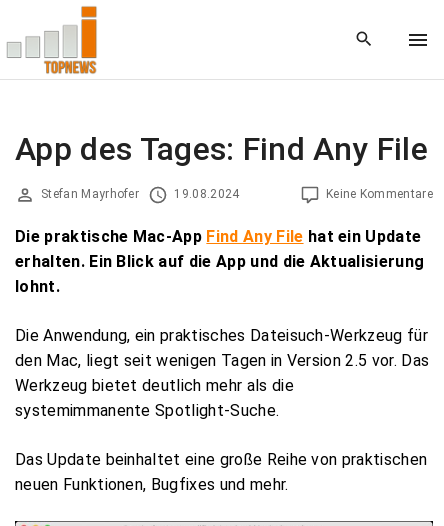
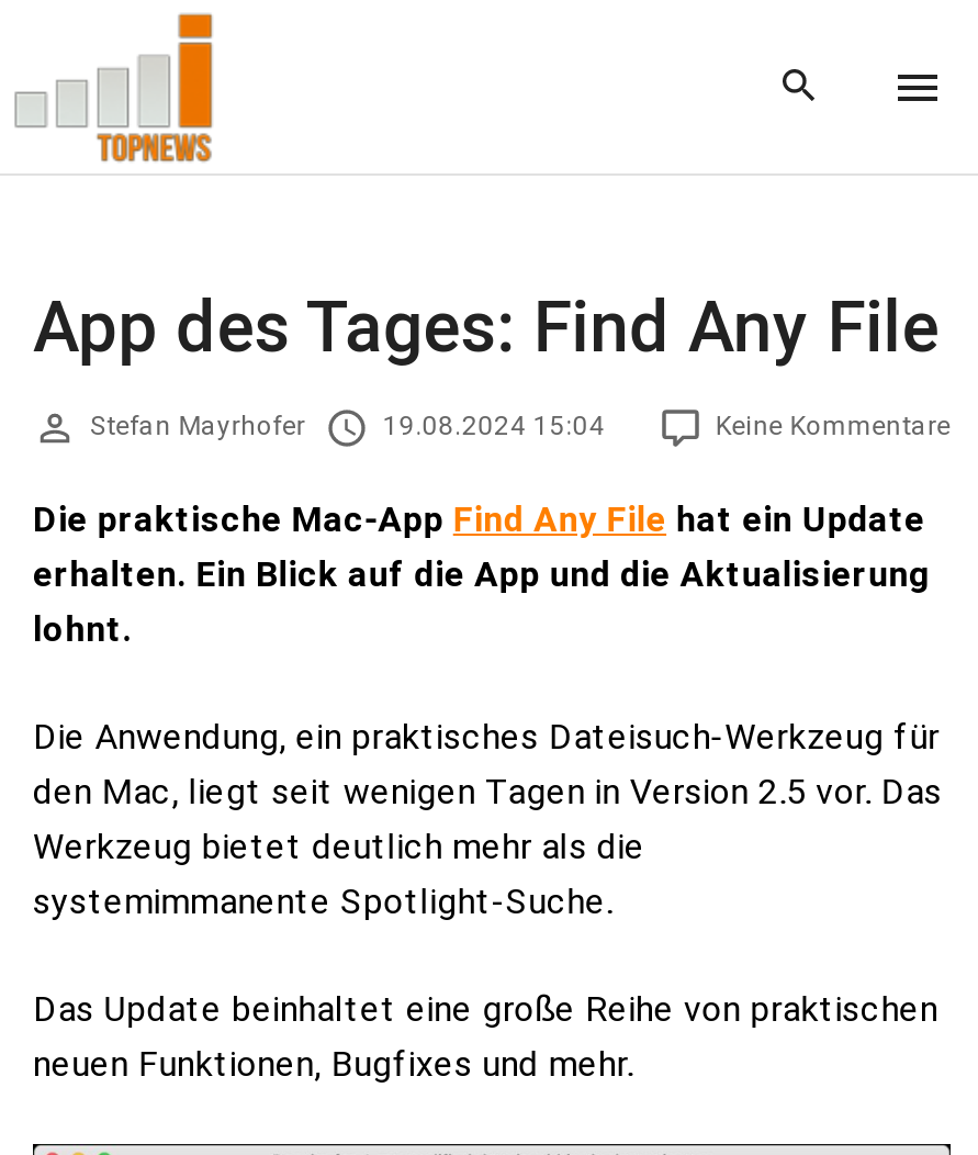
- 19.08.2024
+ 19.08.2024 15:04
